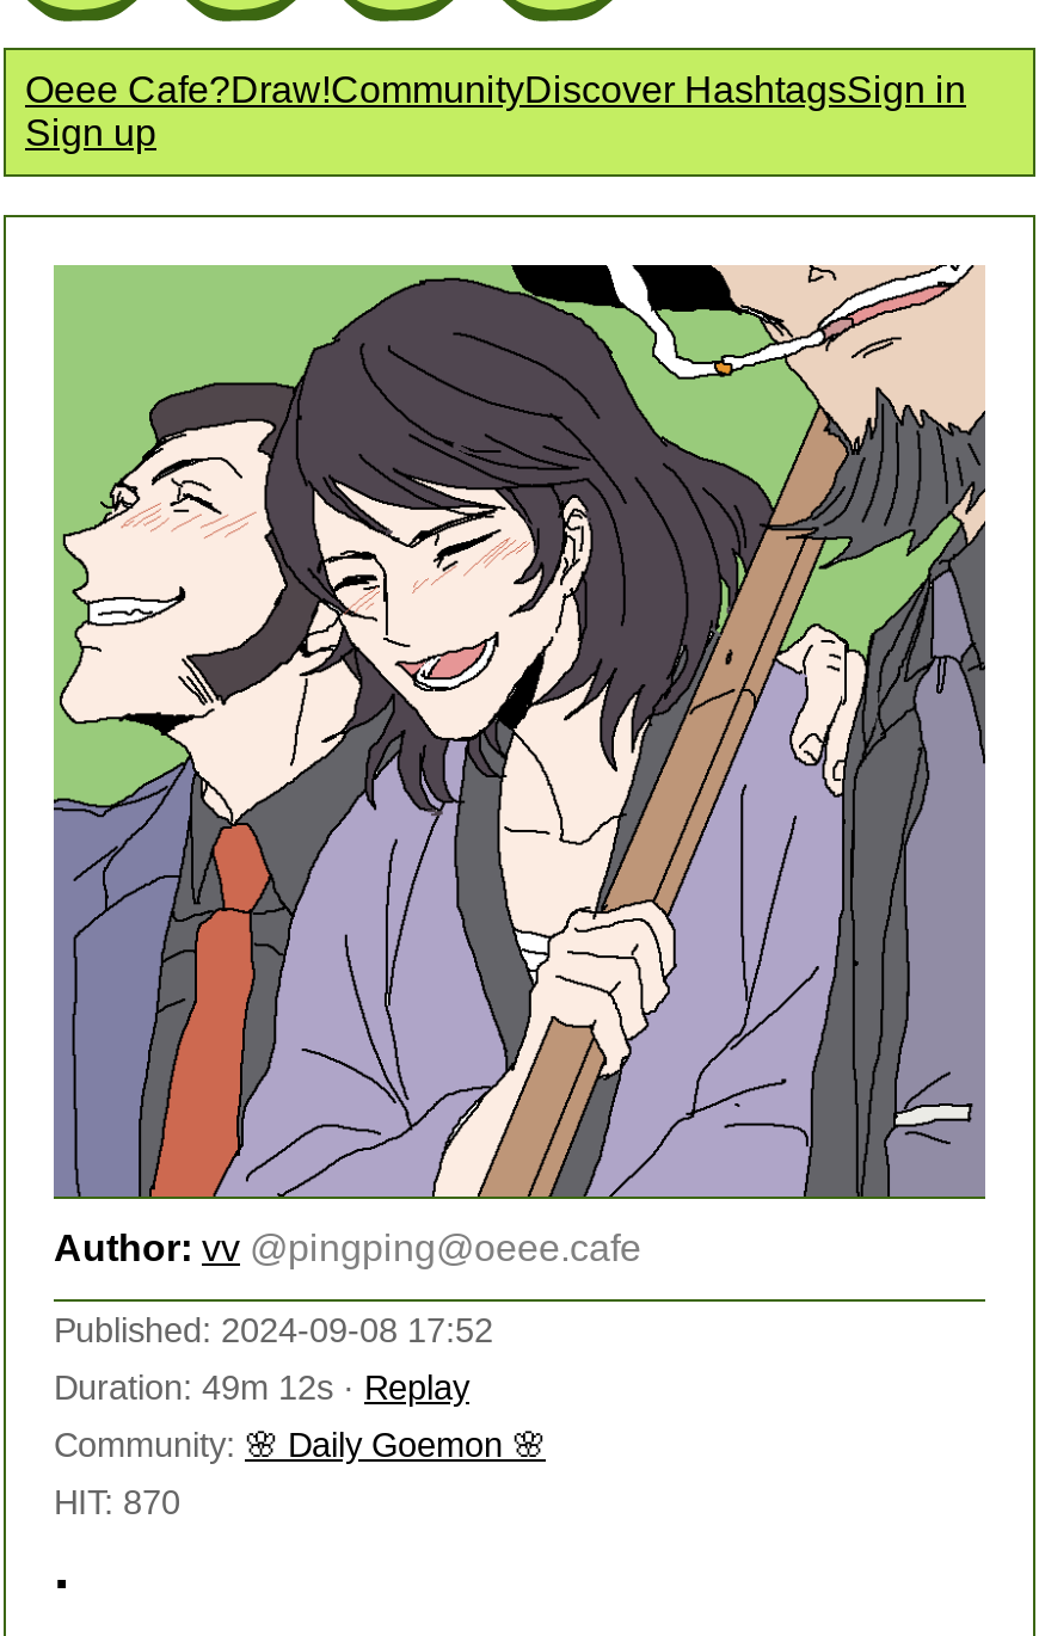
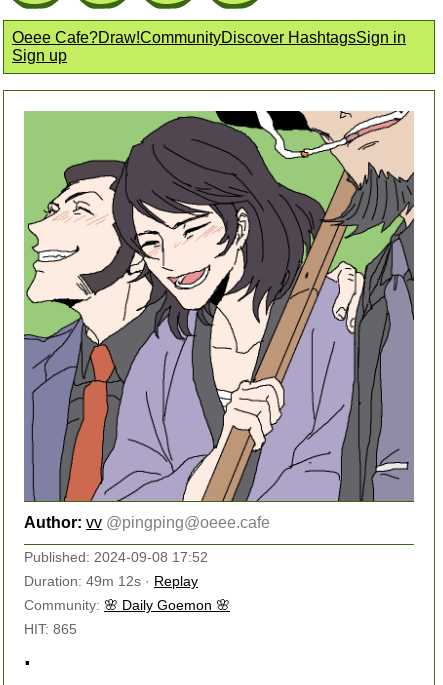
- HIT: 870
+ HIT: 865
